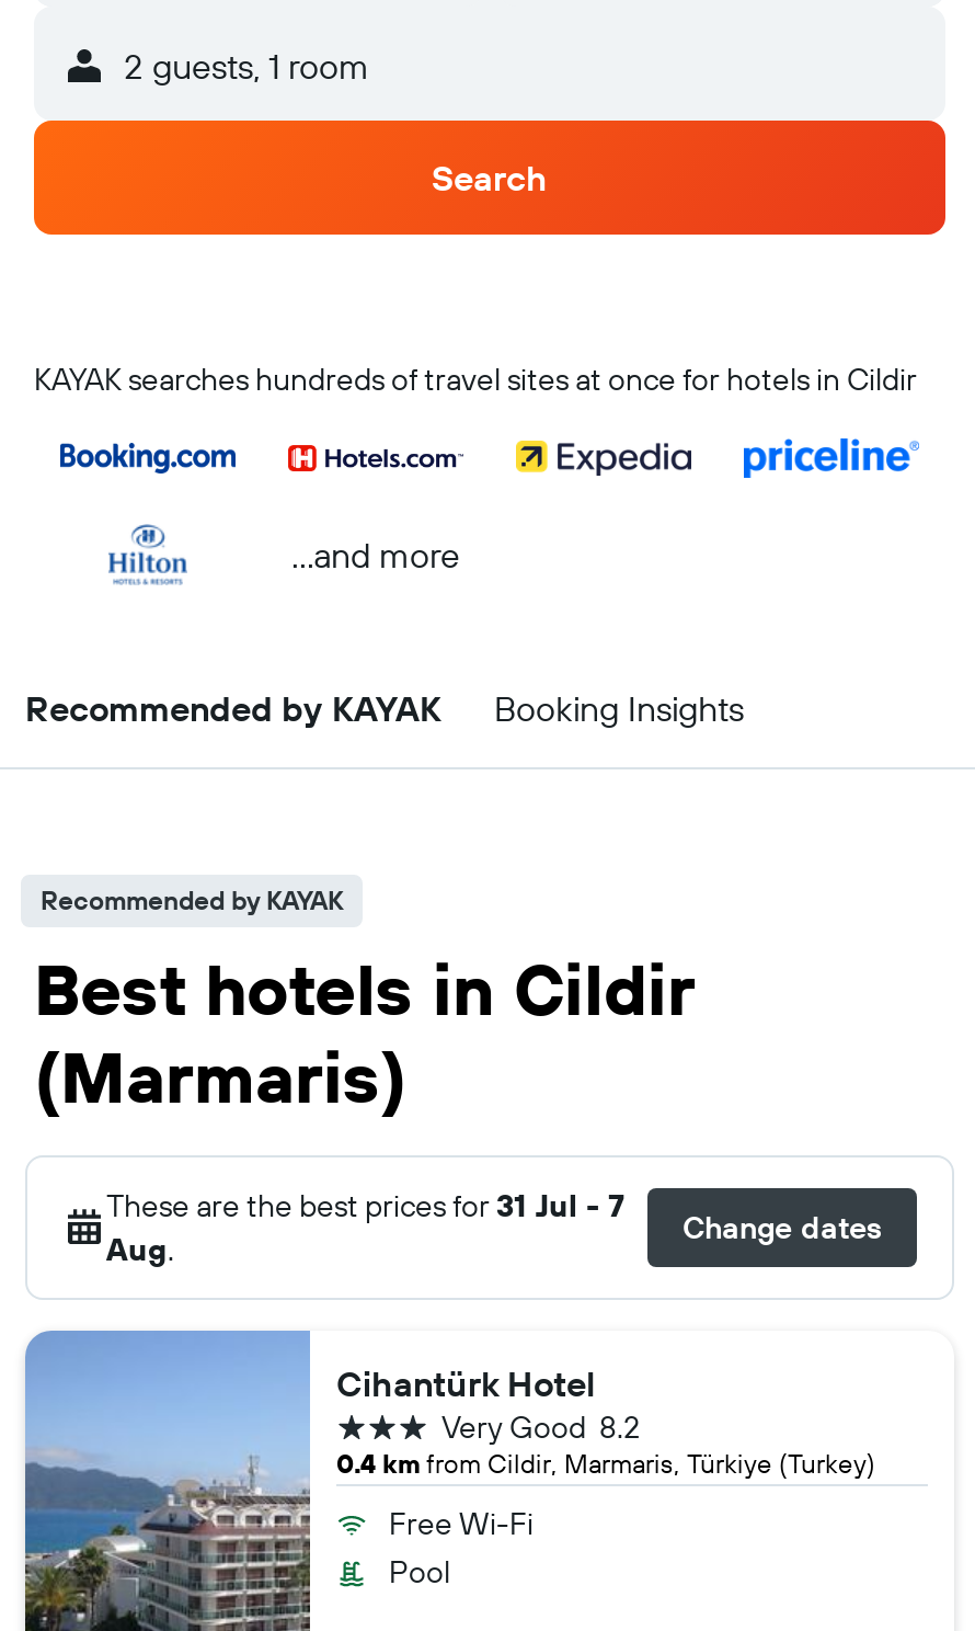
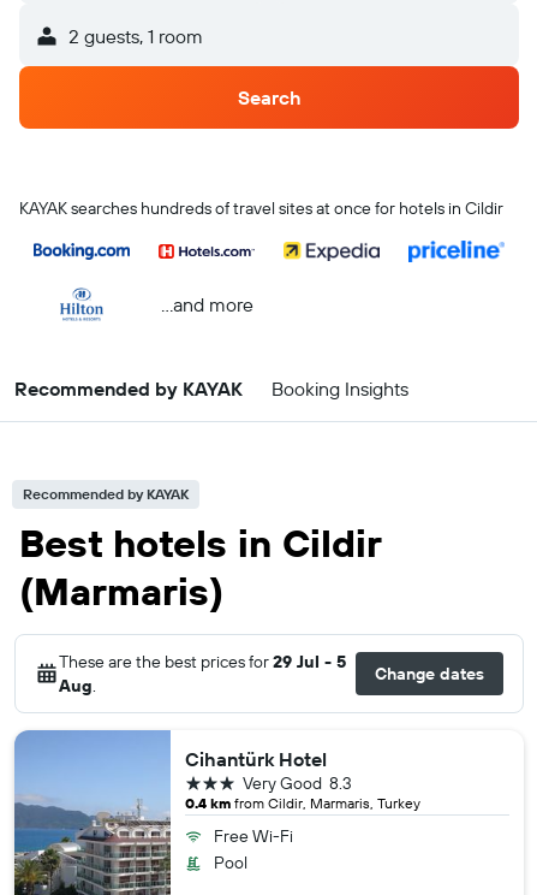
- These are the best prices for 31 Jul - 7
+ These are the best prices for 29 Jul - 5

- 8.2
+ 8.3

- 0.4 km from Cildir, Marmaris, Türkiye (Turkey)
+ 0.4 km from Cildir, Marmaris, Turkey
